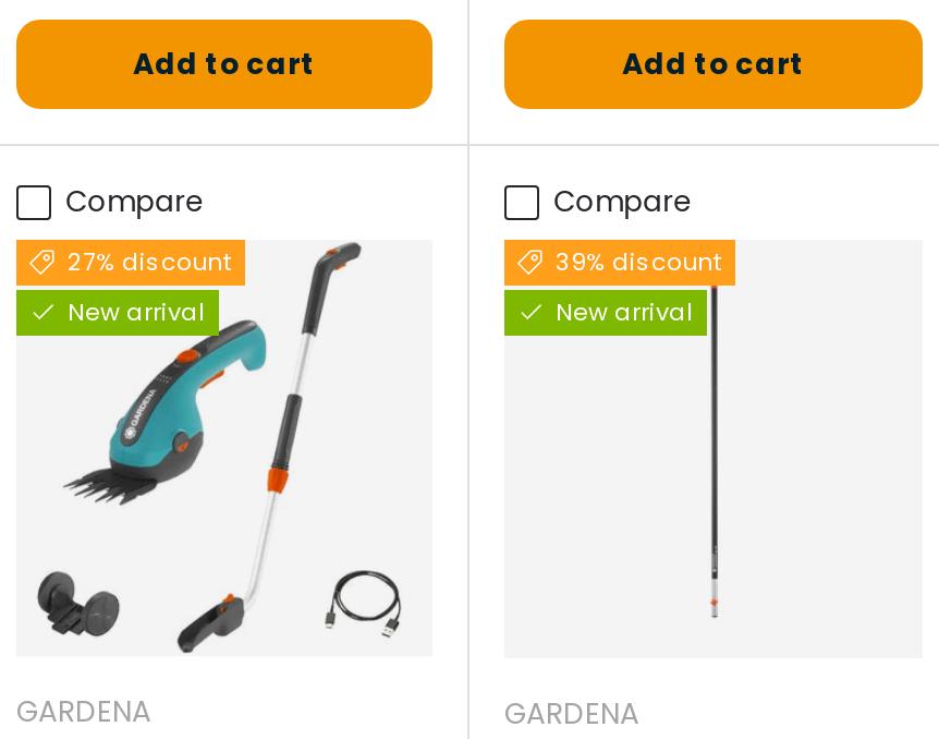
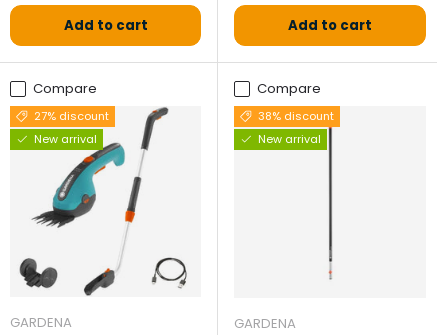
- 39% discount
+ 38% discount
